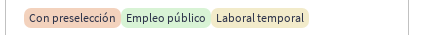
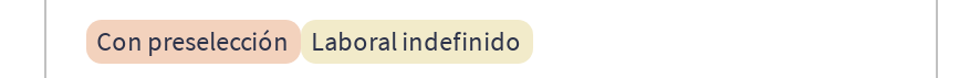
- Empleo público
- Laboral temporal
+ Laboral indefinido
